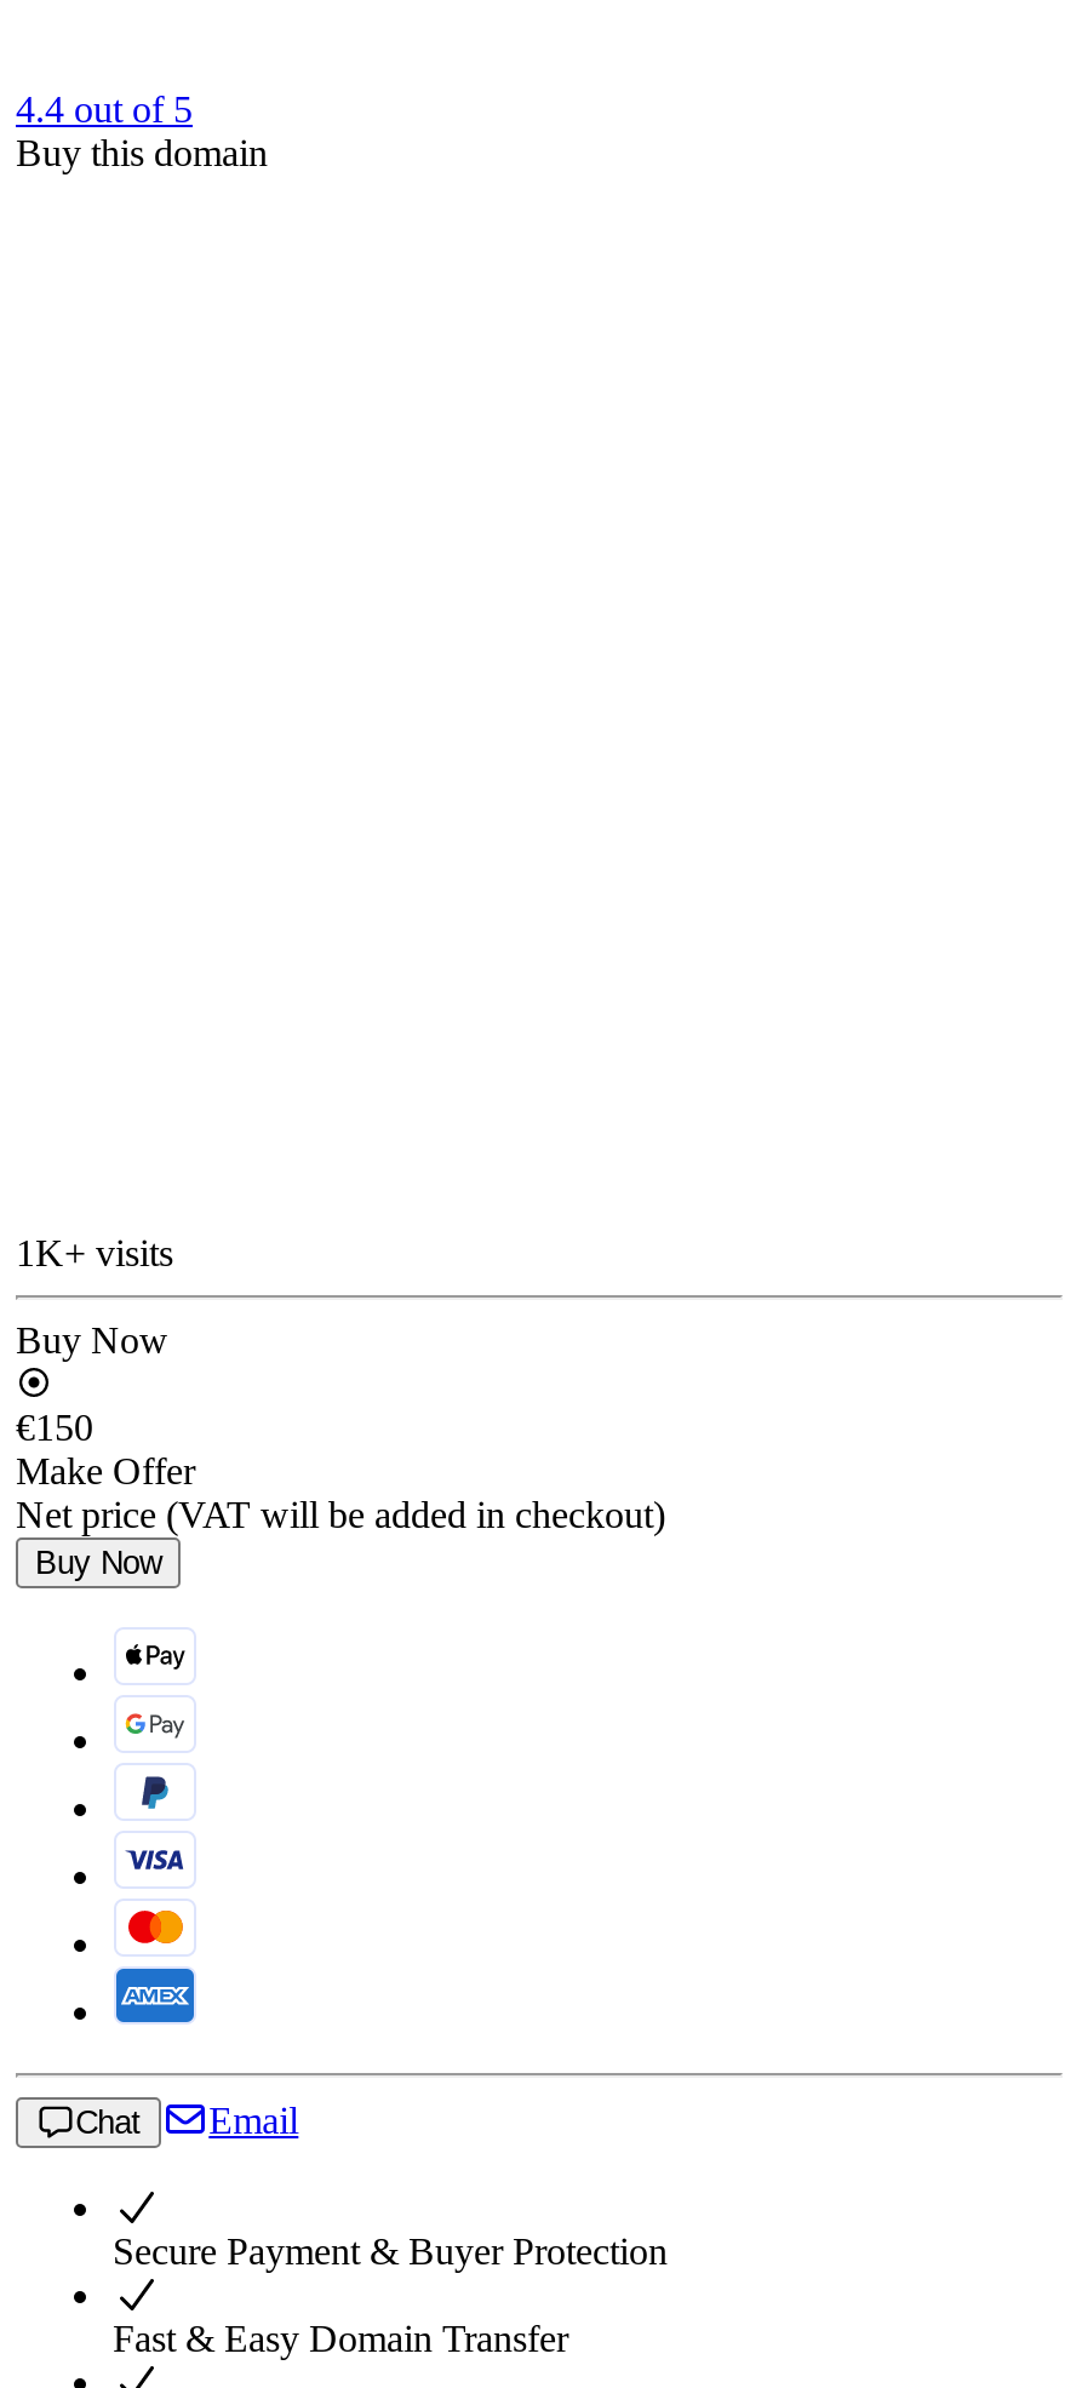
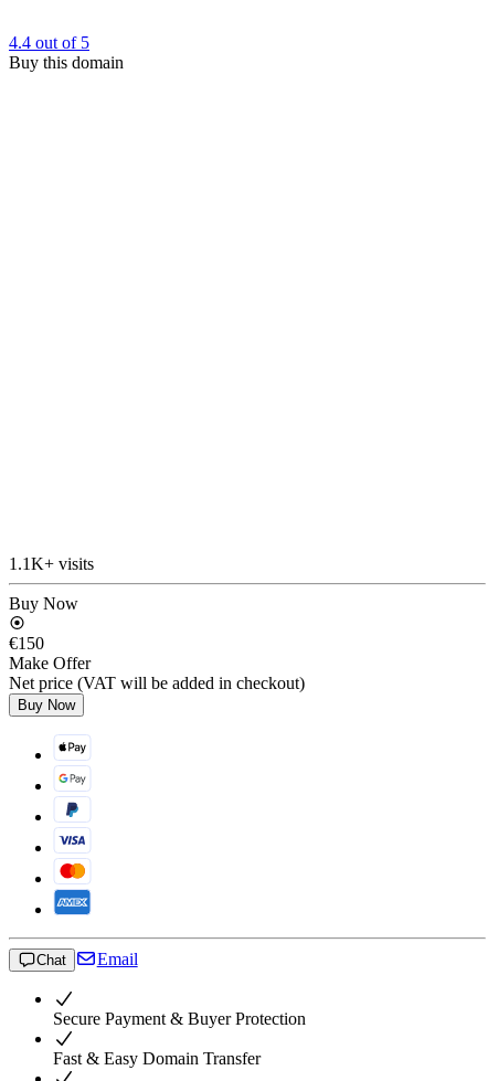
- 1K+ visits
+ 1.1K+ visits
